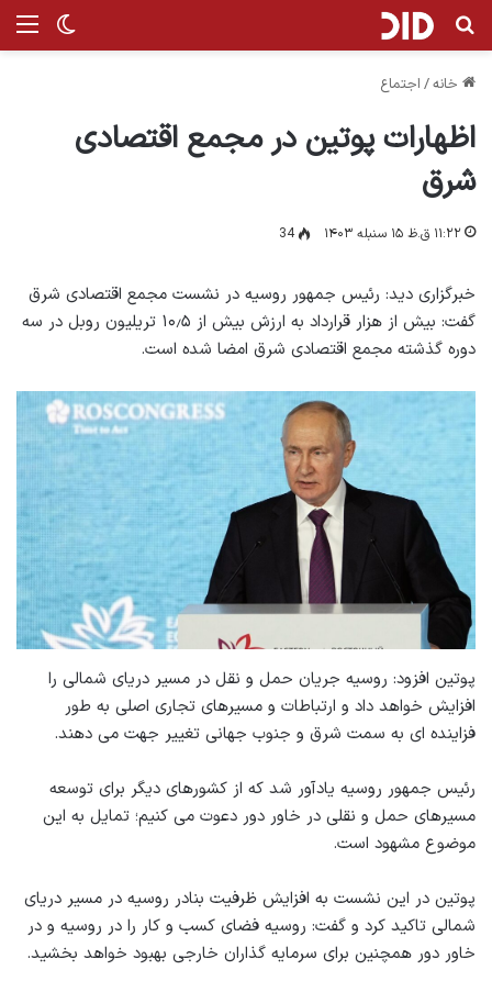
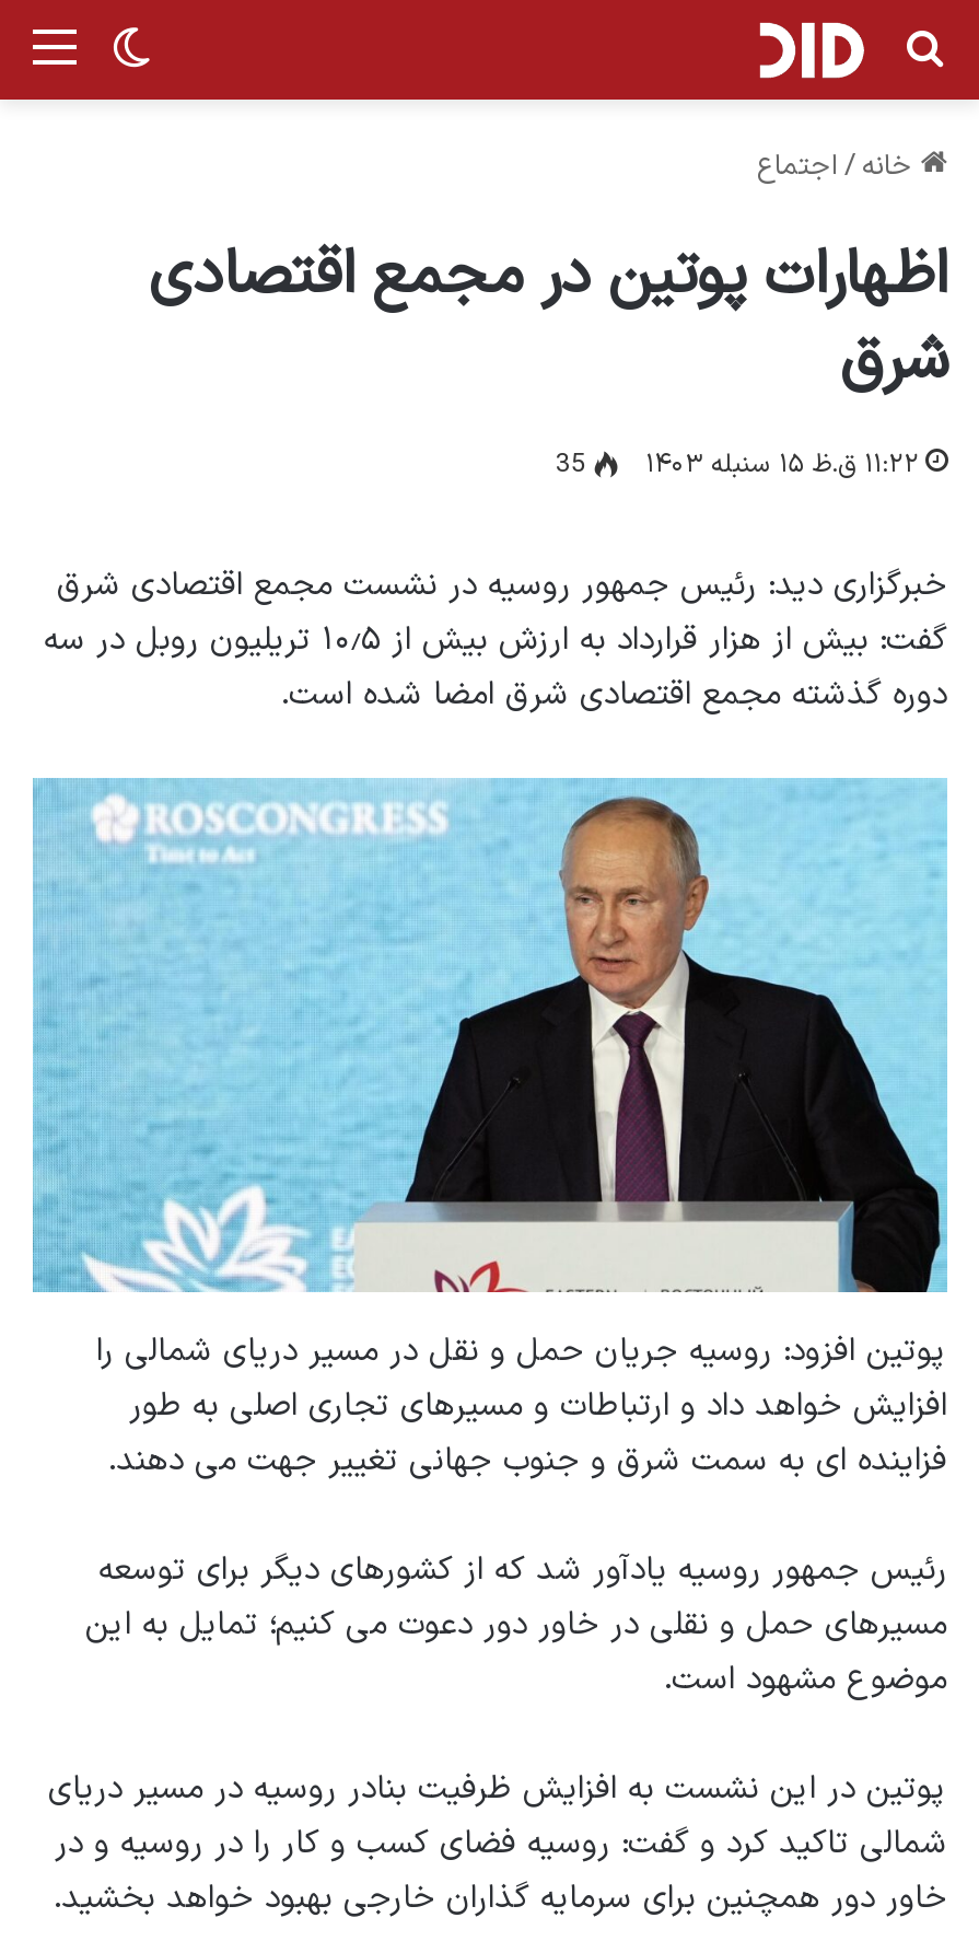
- 34
+ 35
